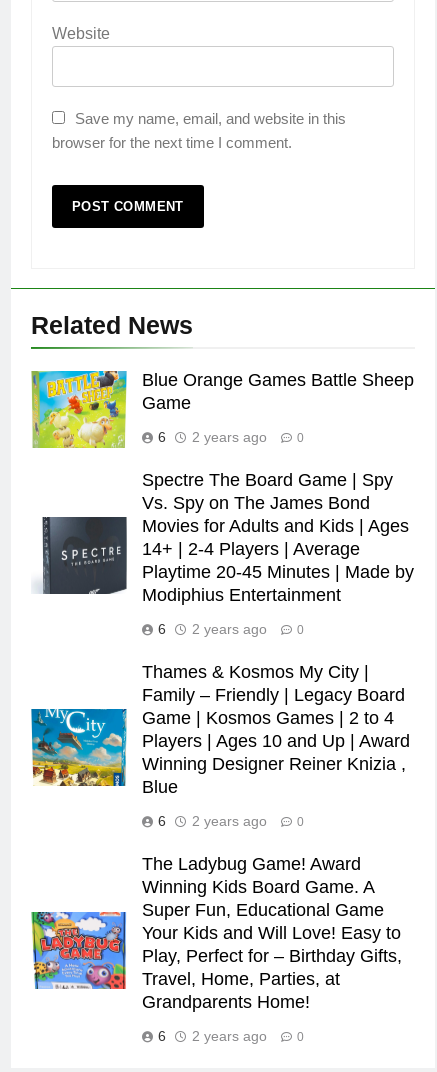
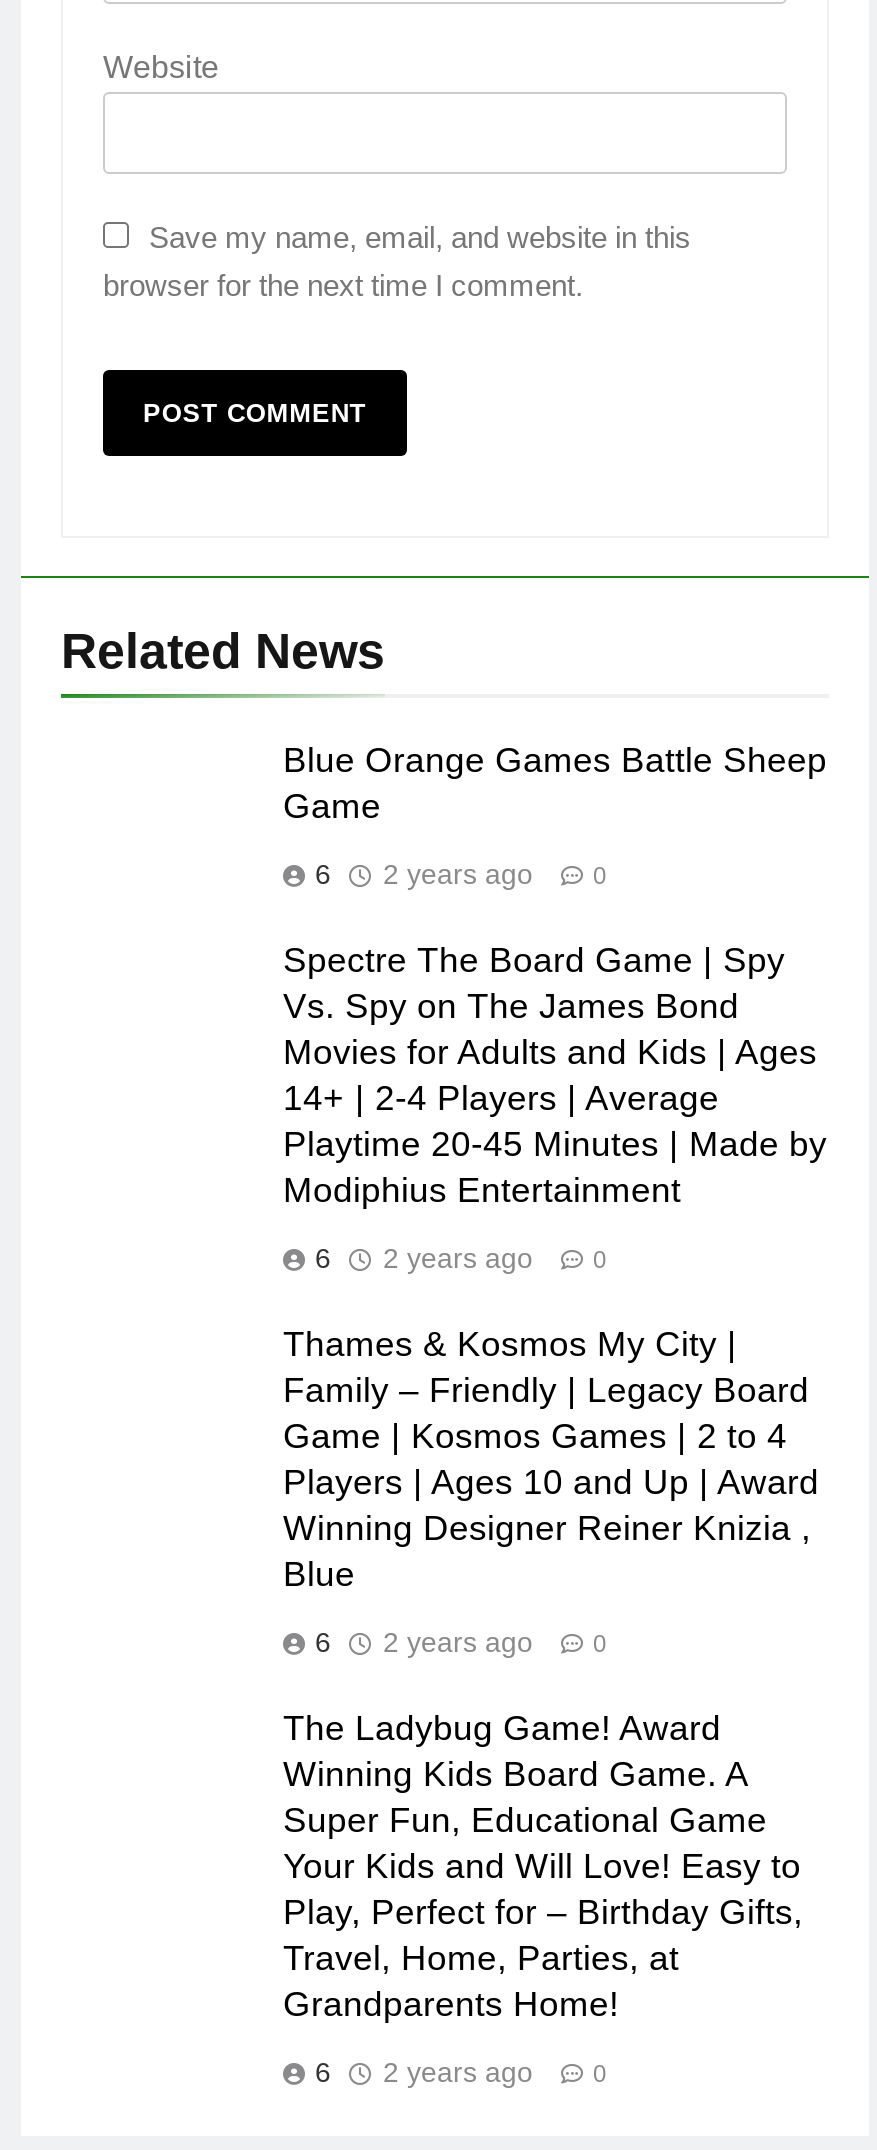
- [image]

- [image]

- [image]

- [image]
